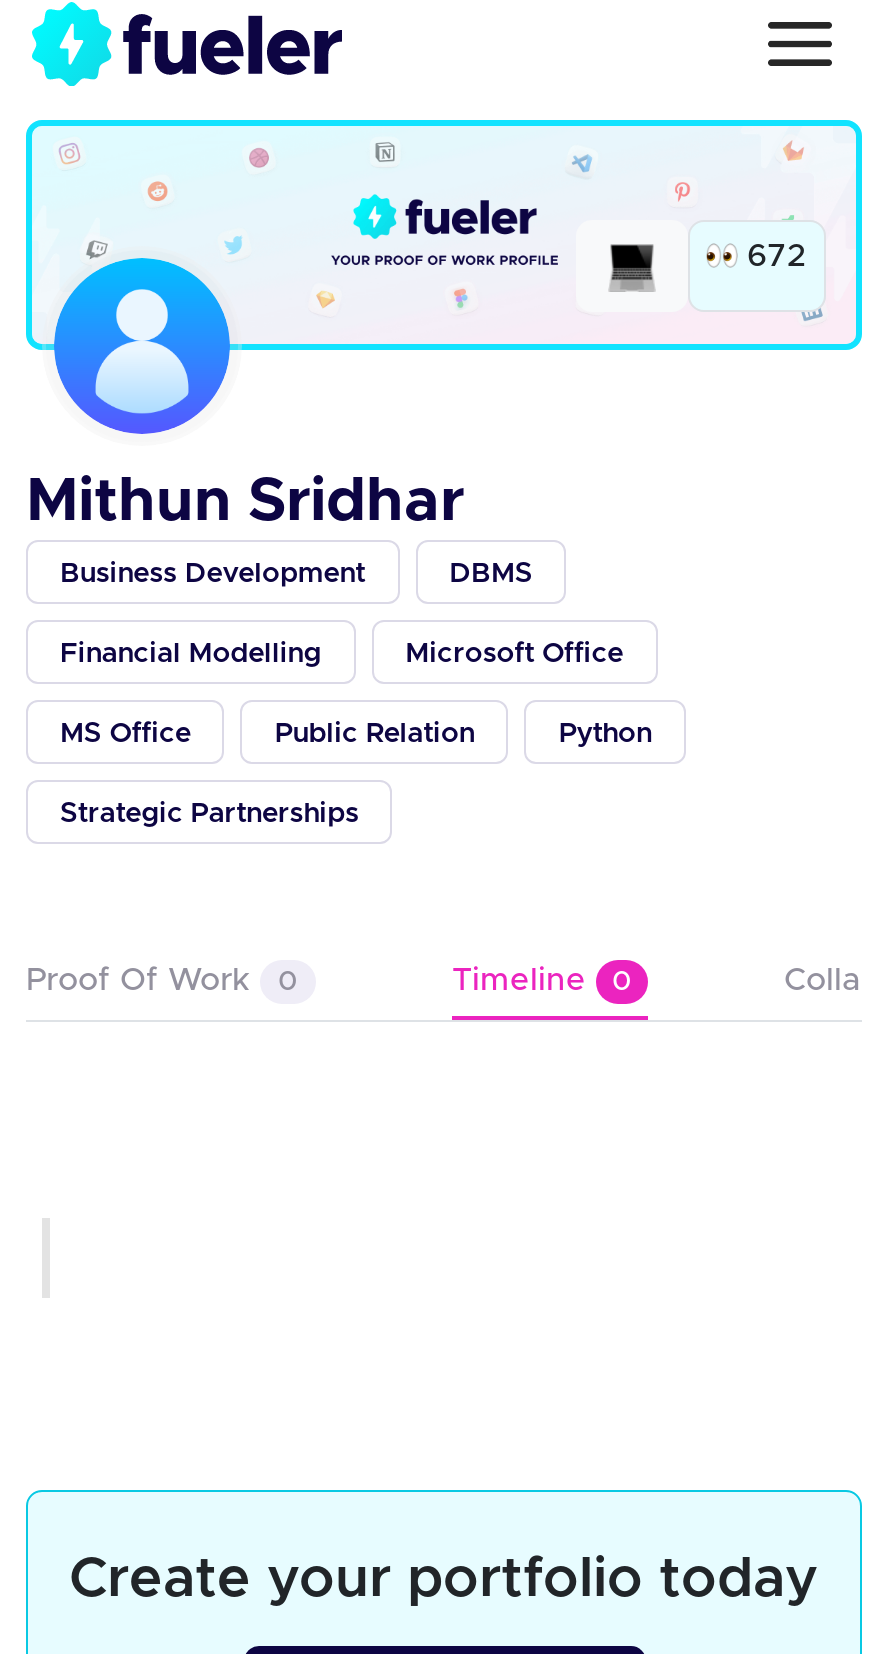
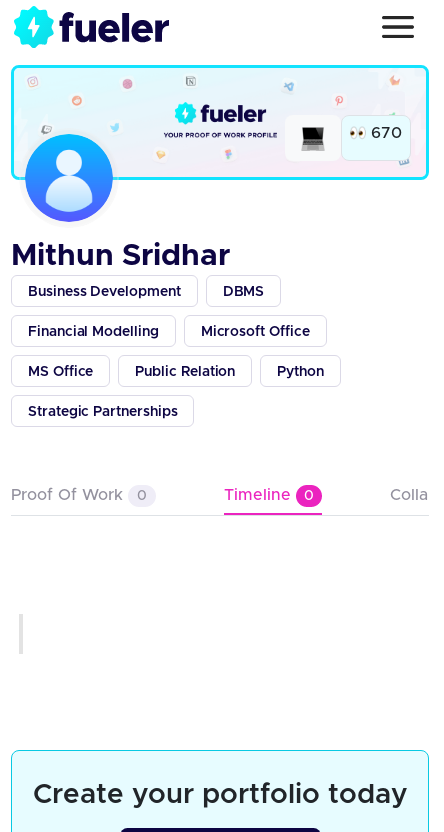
- 672
+ 670
